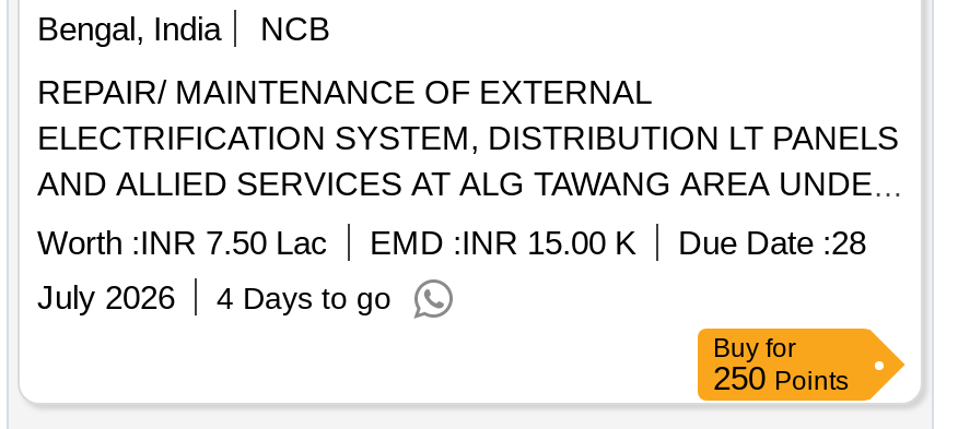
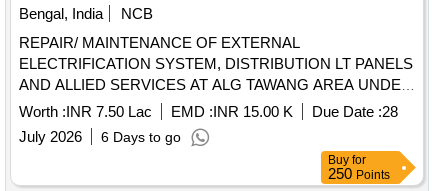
- July 2026 4 Days to go
+ July 2026 6 Days to go
